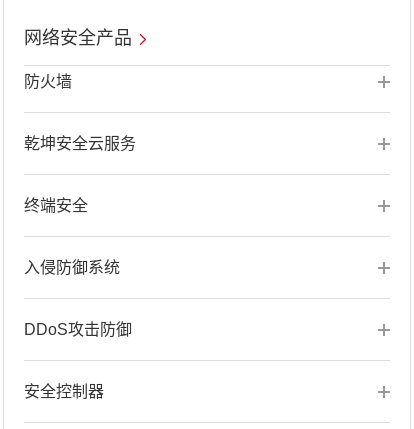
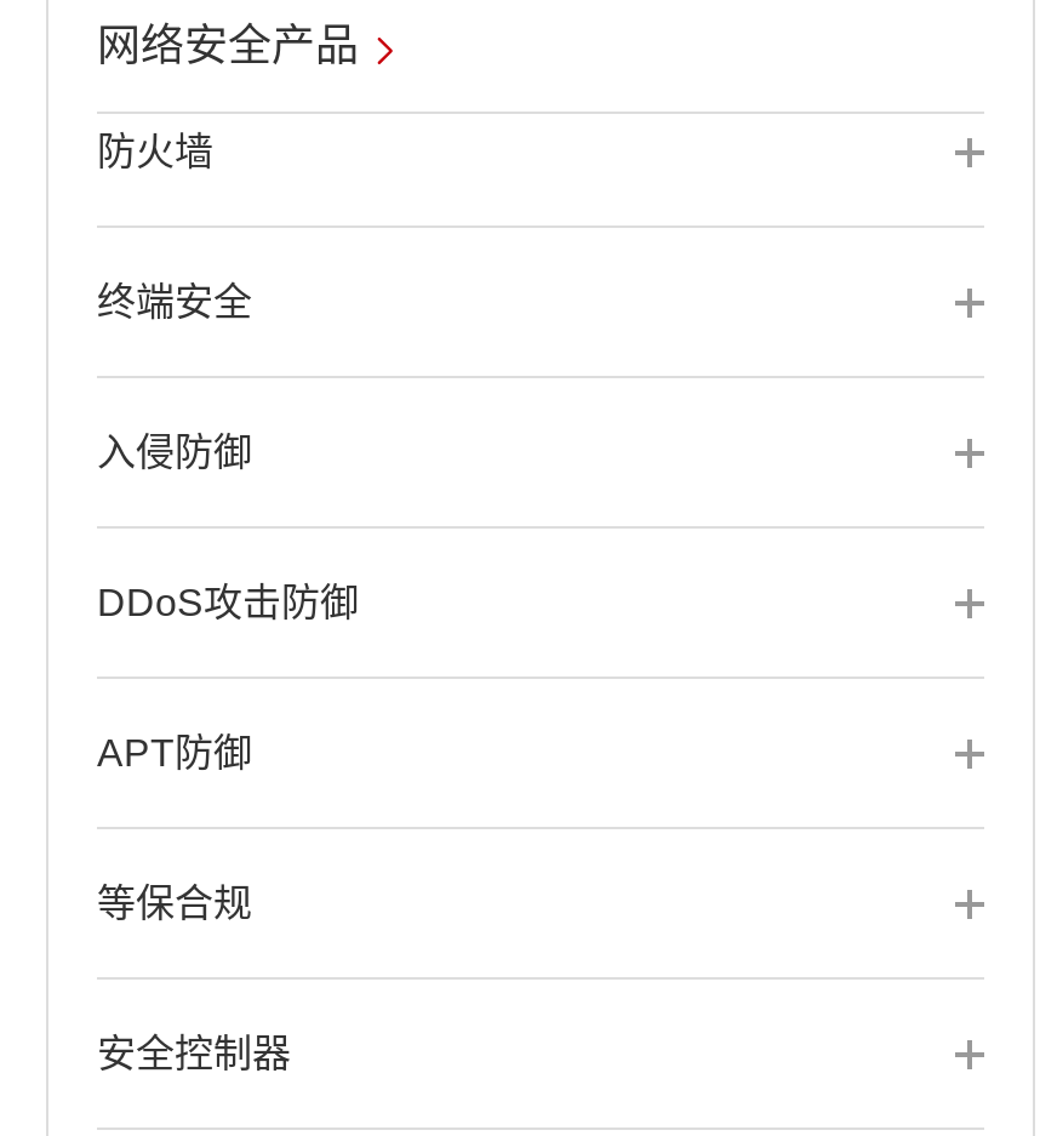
- 乾坤安全云服务

moved up: 终端安全

- 入侵防御系统
+ 入侵防御

moved up: DDoS攻击防御

+ APT防御

+ 等保合规
